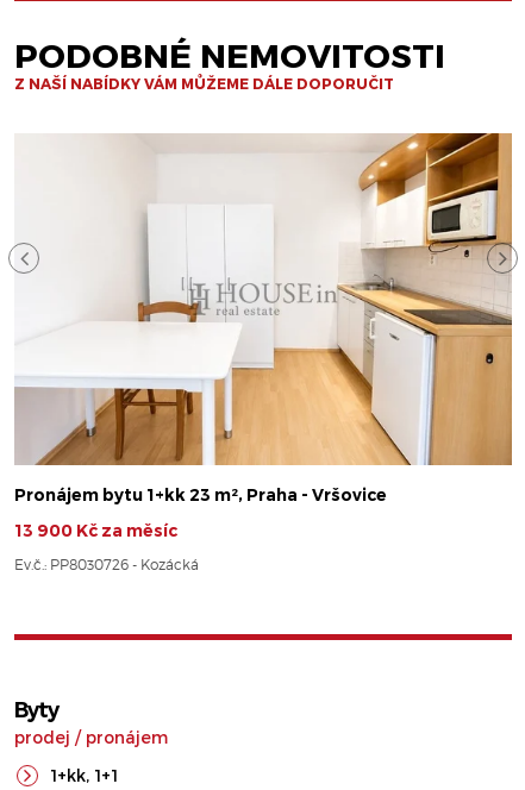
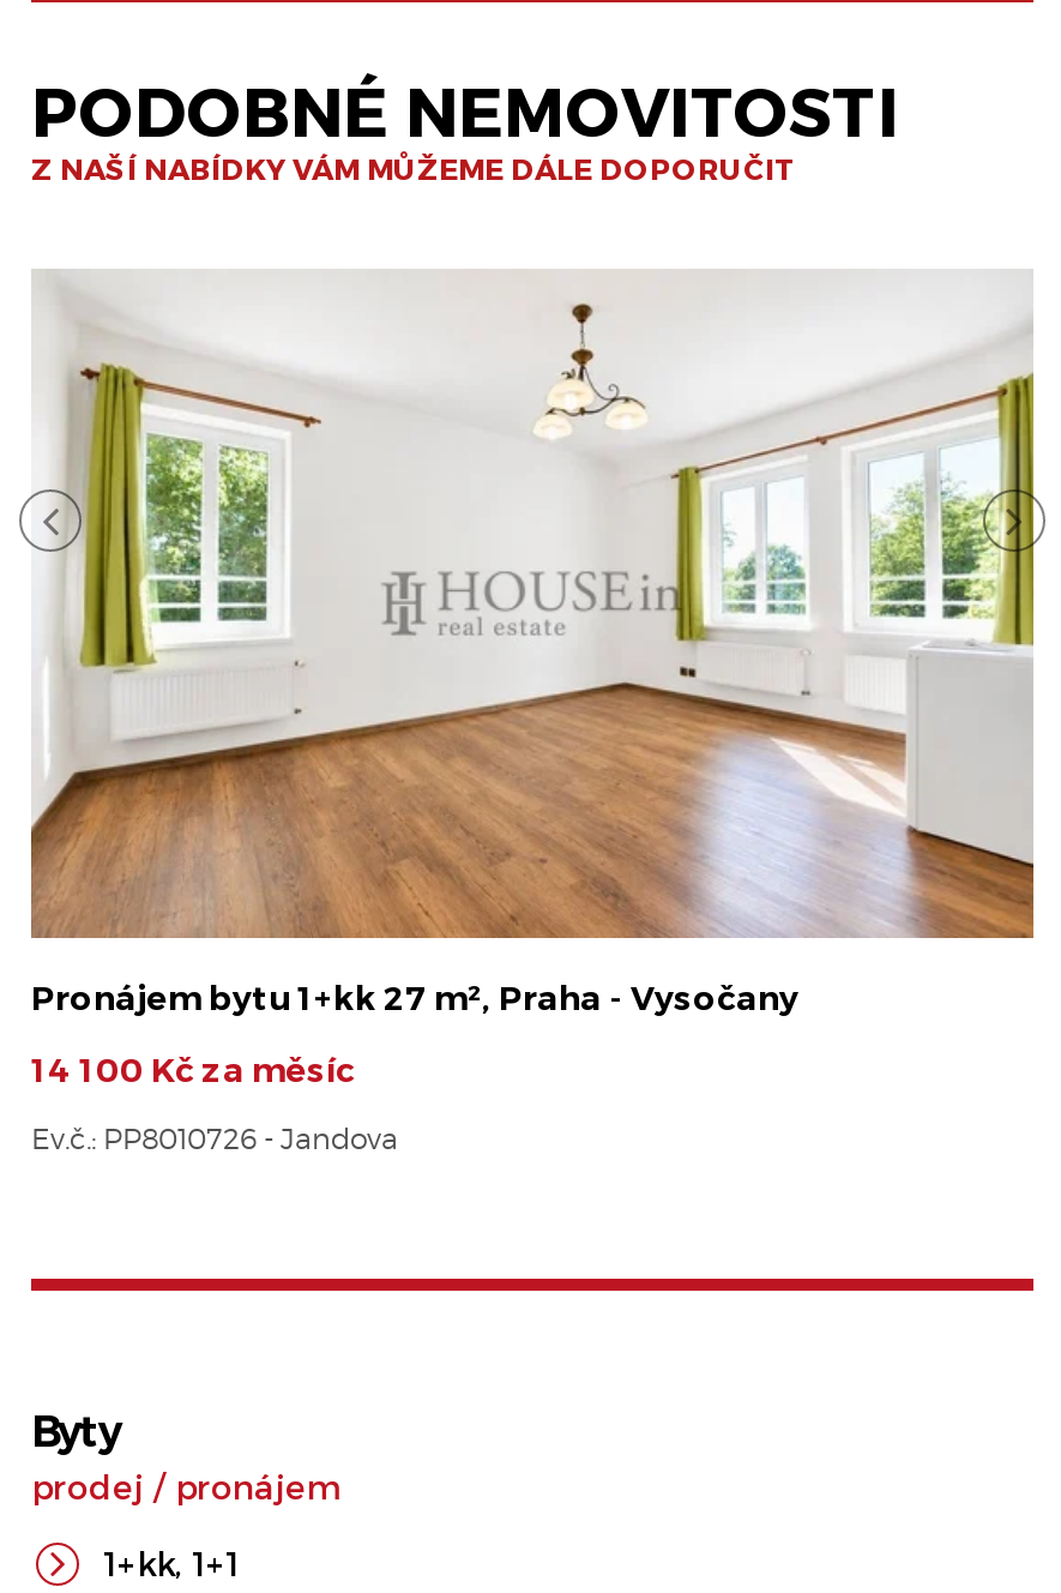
- [image]
- Pronájem bytu 1+kk 23 m², Praha - Vršovice
+ [image]
+ Pronájem bytu 1+kk 27 m², Praha - Vysočany

- 13 900 Kč za měsíc
+ 14 100 Kč za měsíc

- Ev.č.: PP8030726 - Kozácká
+ Ev.č.: PP8010726 - Jandova
